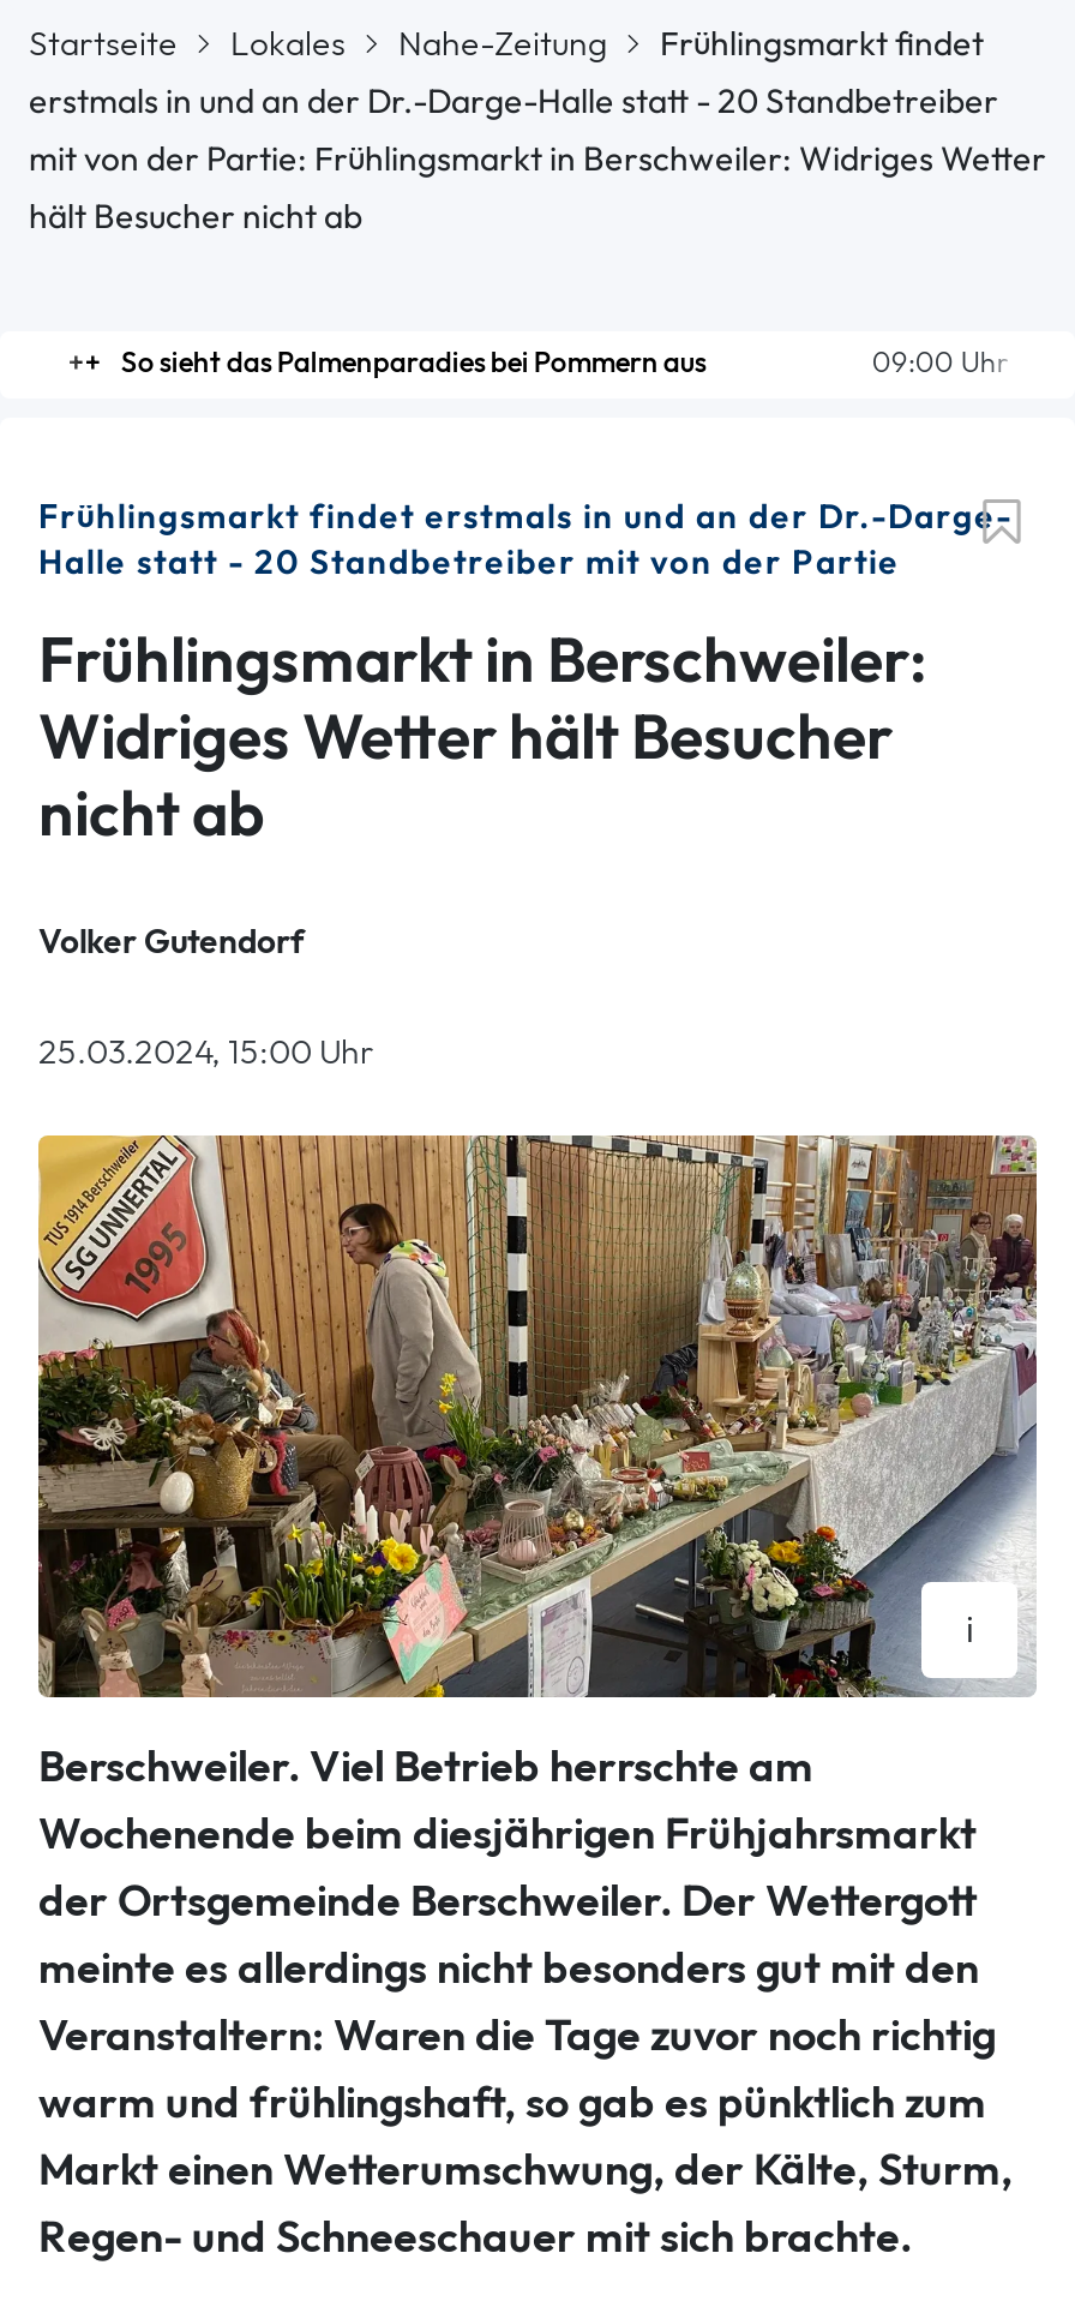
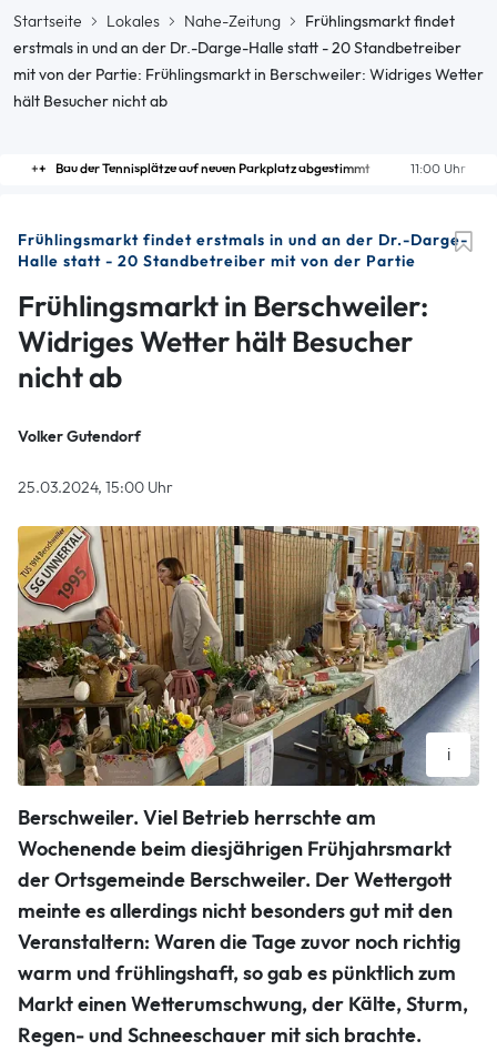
- 09:00 Uhr
- So sieht das Palmenparadies bei Pommern aus
+ 11:00 Uhr
+ Bau der Tennisplätze auf neuen Parkplatz abgestimmt
